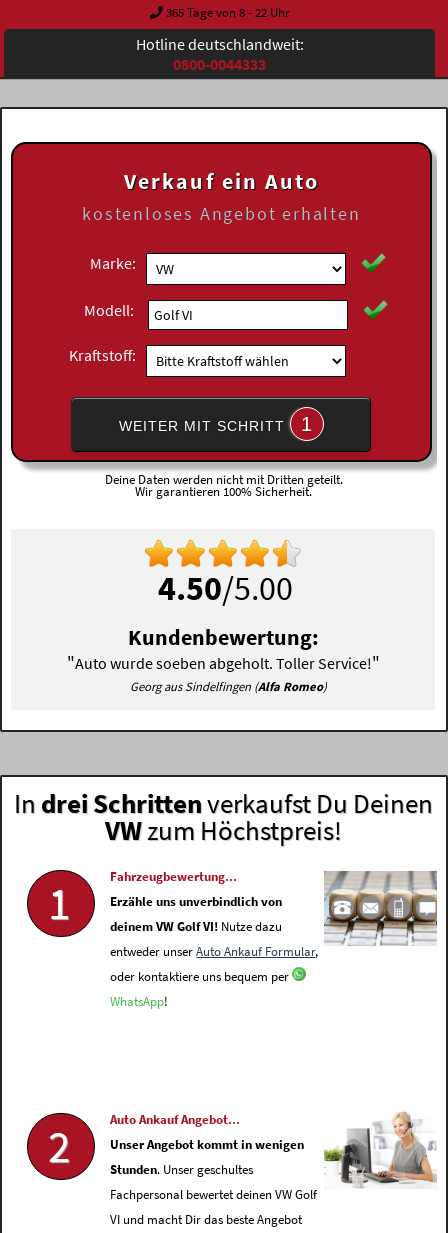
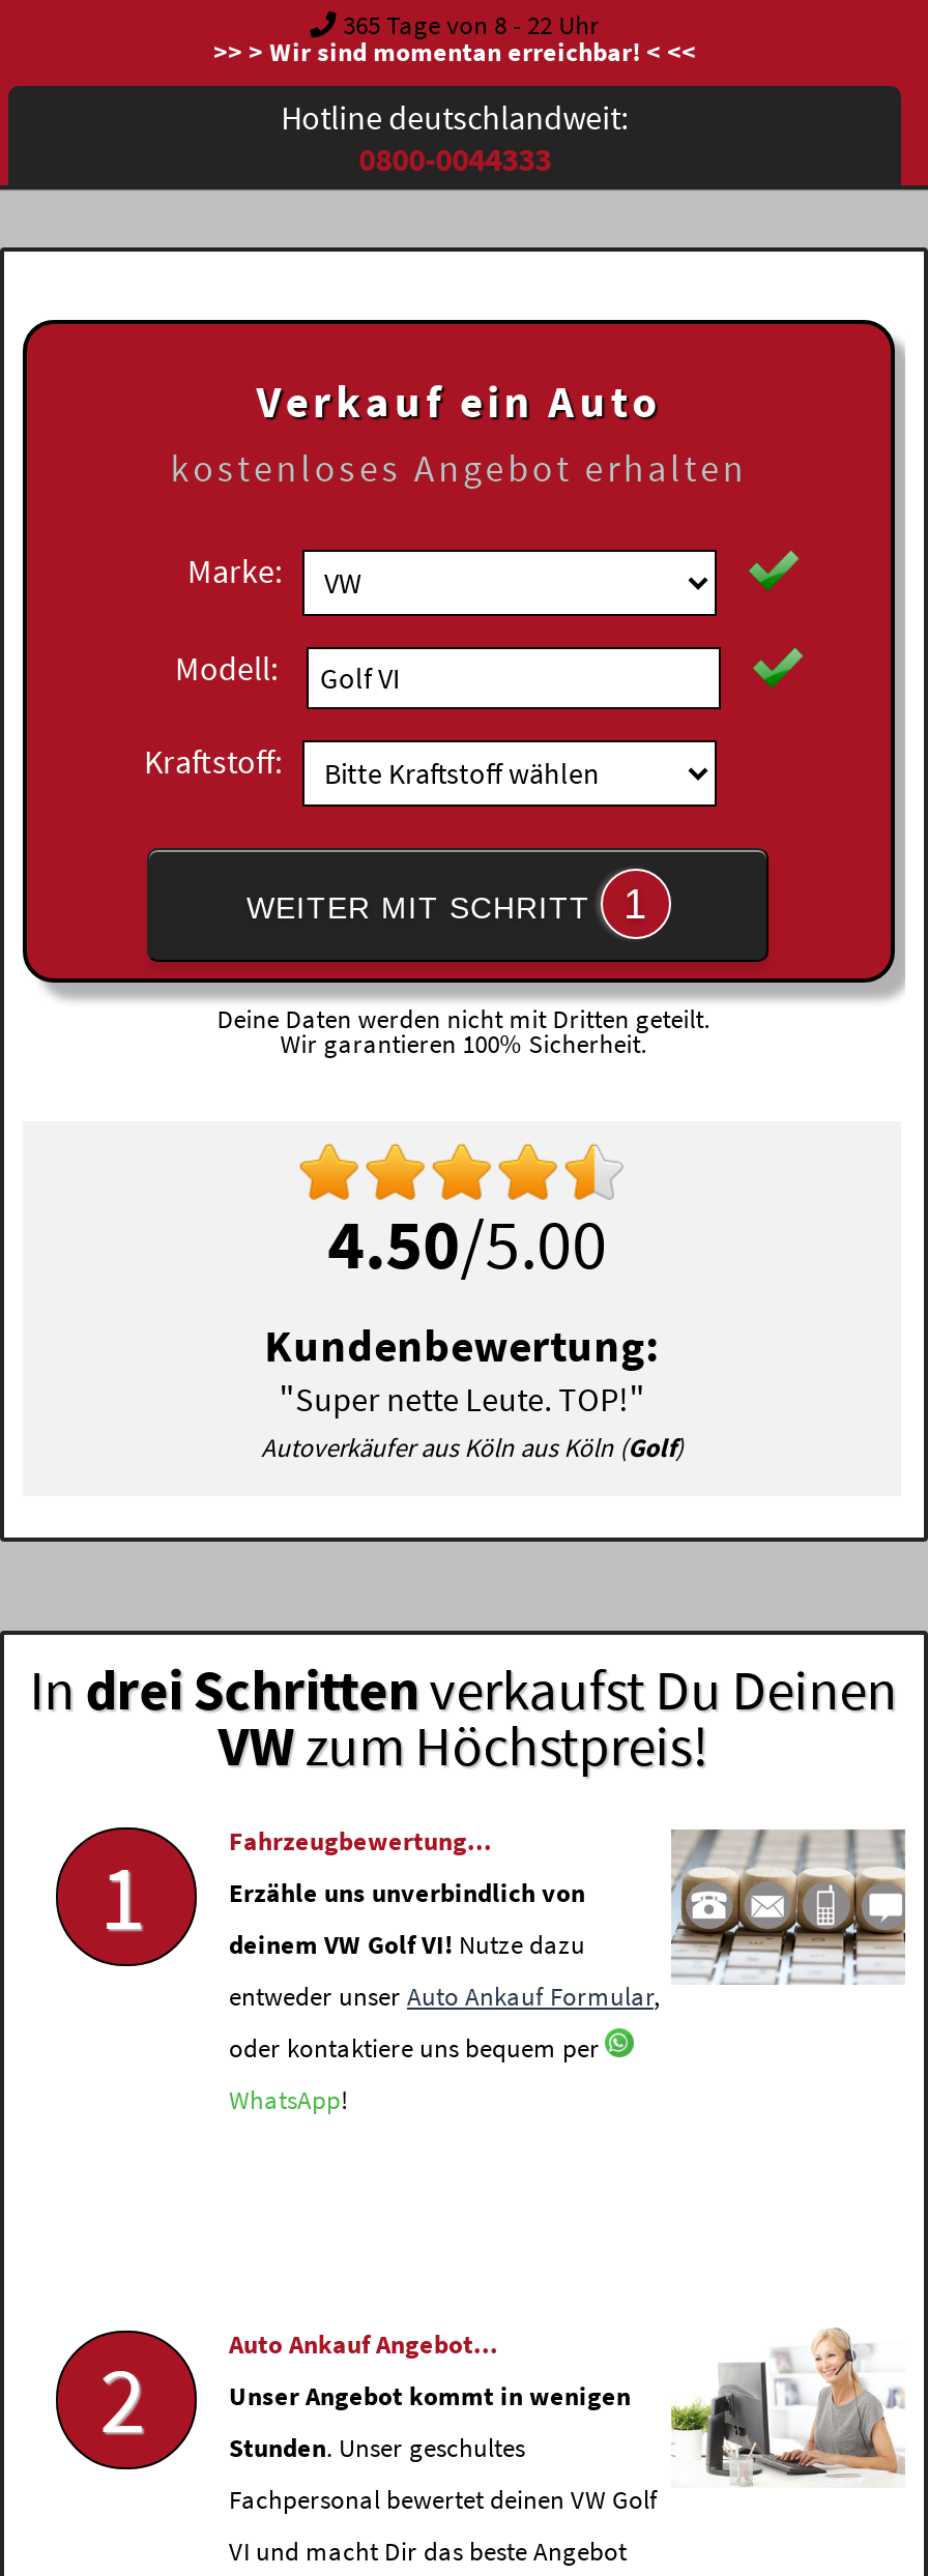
+ >> > Wir sind momentan erreichbar! < <<

- "Auto wurde soeben abgeholt. Toller Service!"
- Georg aus Sindelfingen (Alfa Romeo)
+ "Super nette Leute. TOP!"
+ Autoverkäufer aus Köln aus Köln (Golf)
